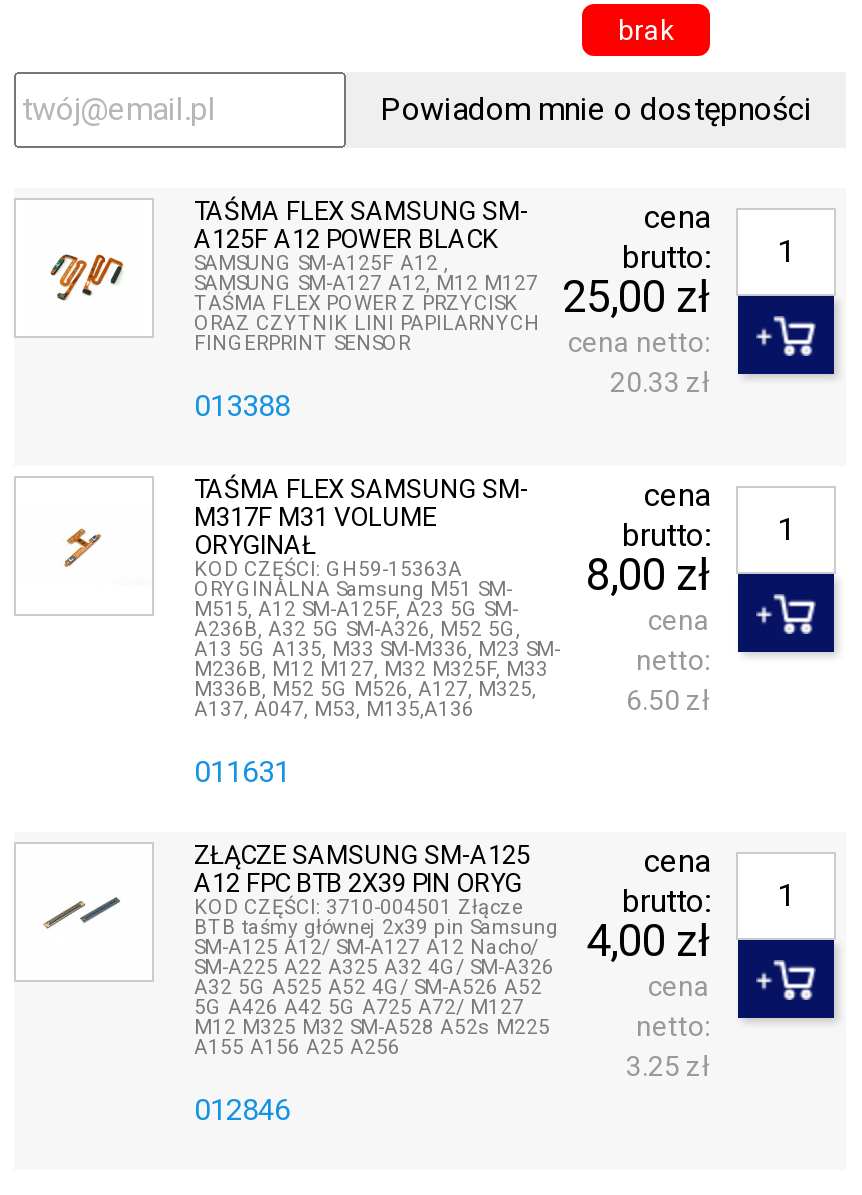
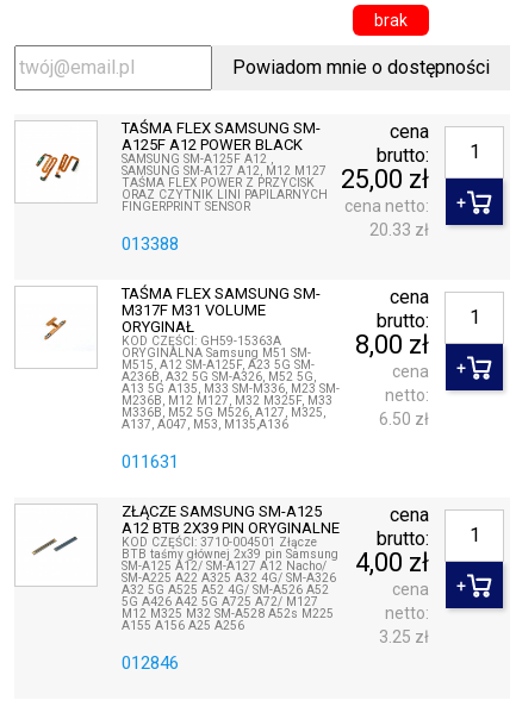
- A12 FPC BTB 2X39 PIN ORYG
+ A12 BTB 2X39 PIN ORYGINALNE
